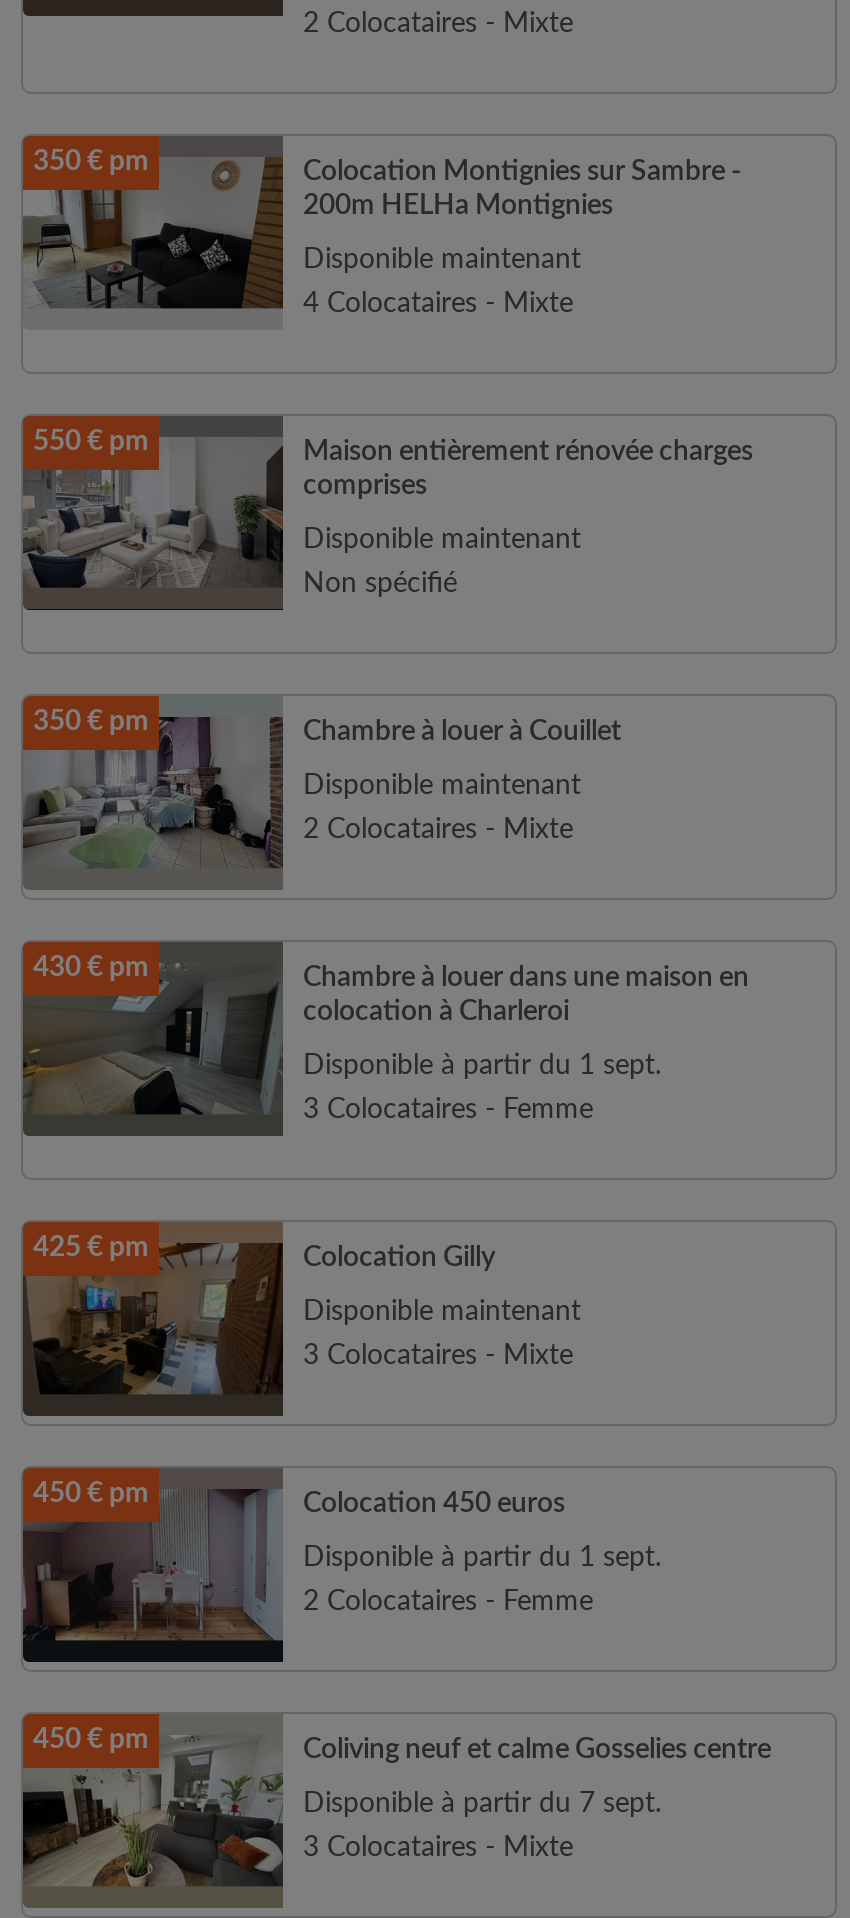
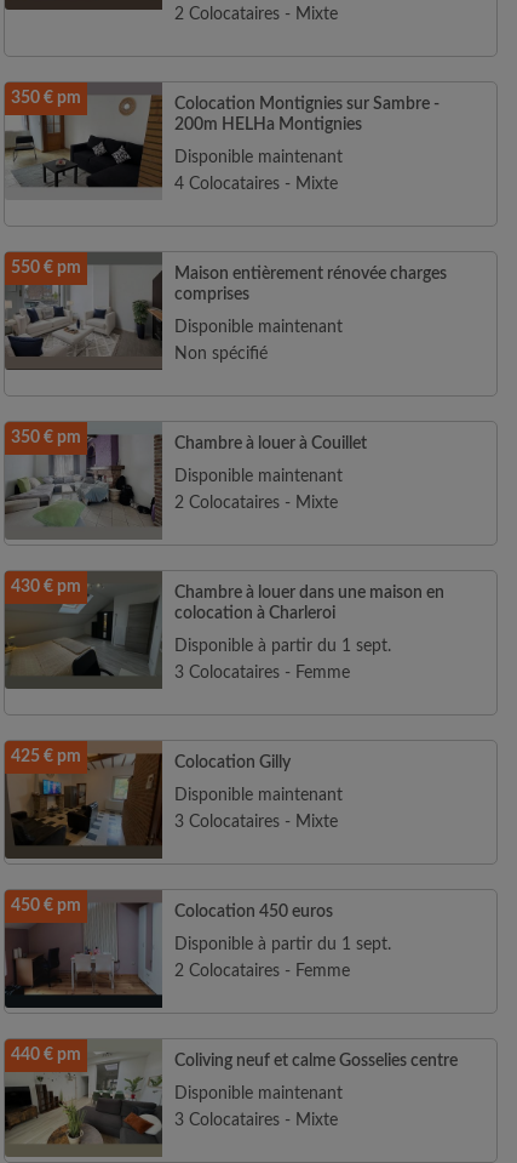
- 450 € pm
+ 440 € pm

- Disponible à partir du 7 sept.
+ Disponible maintenant
